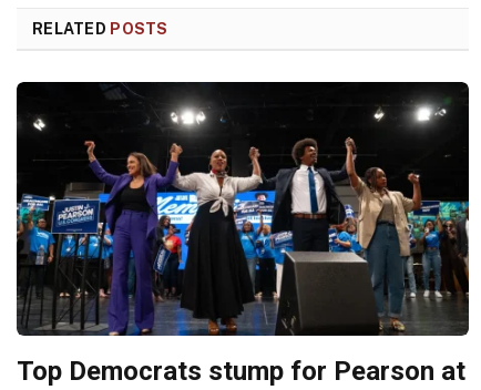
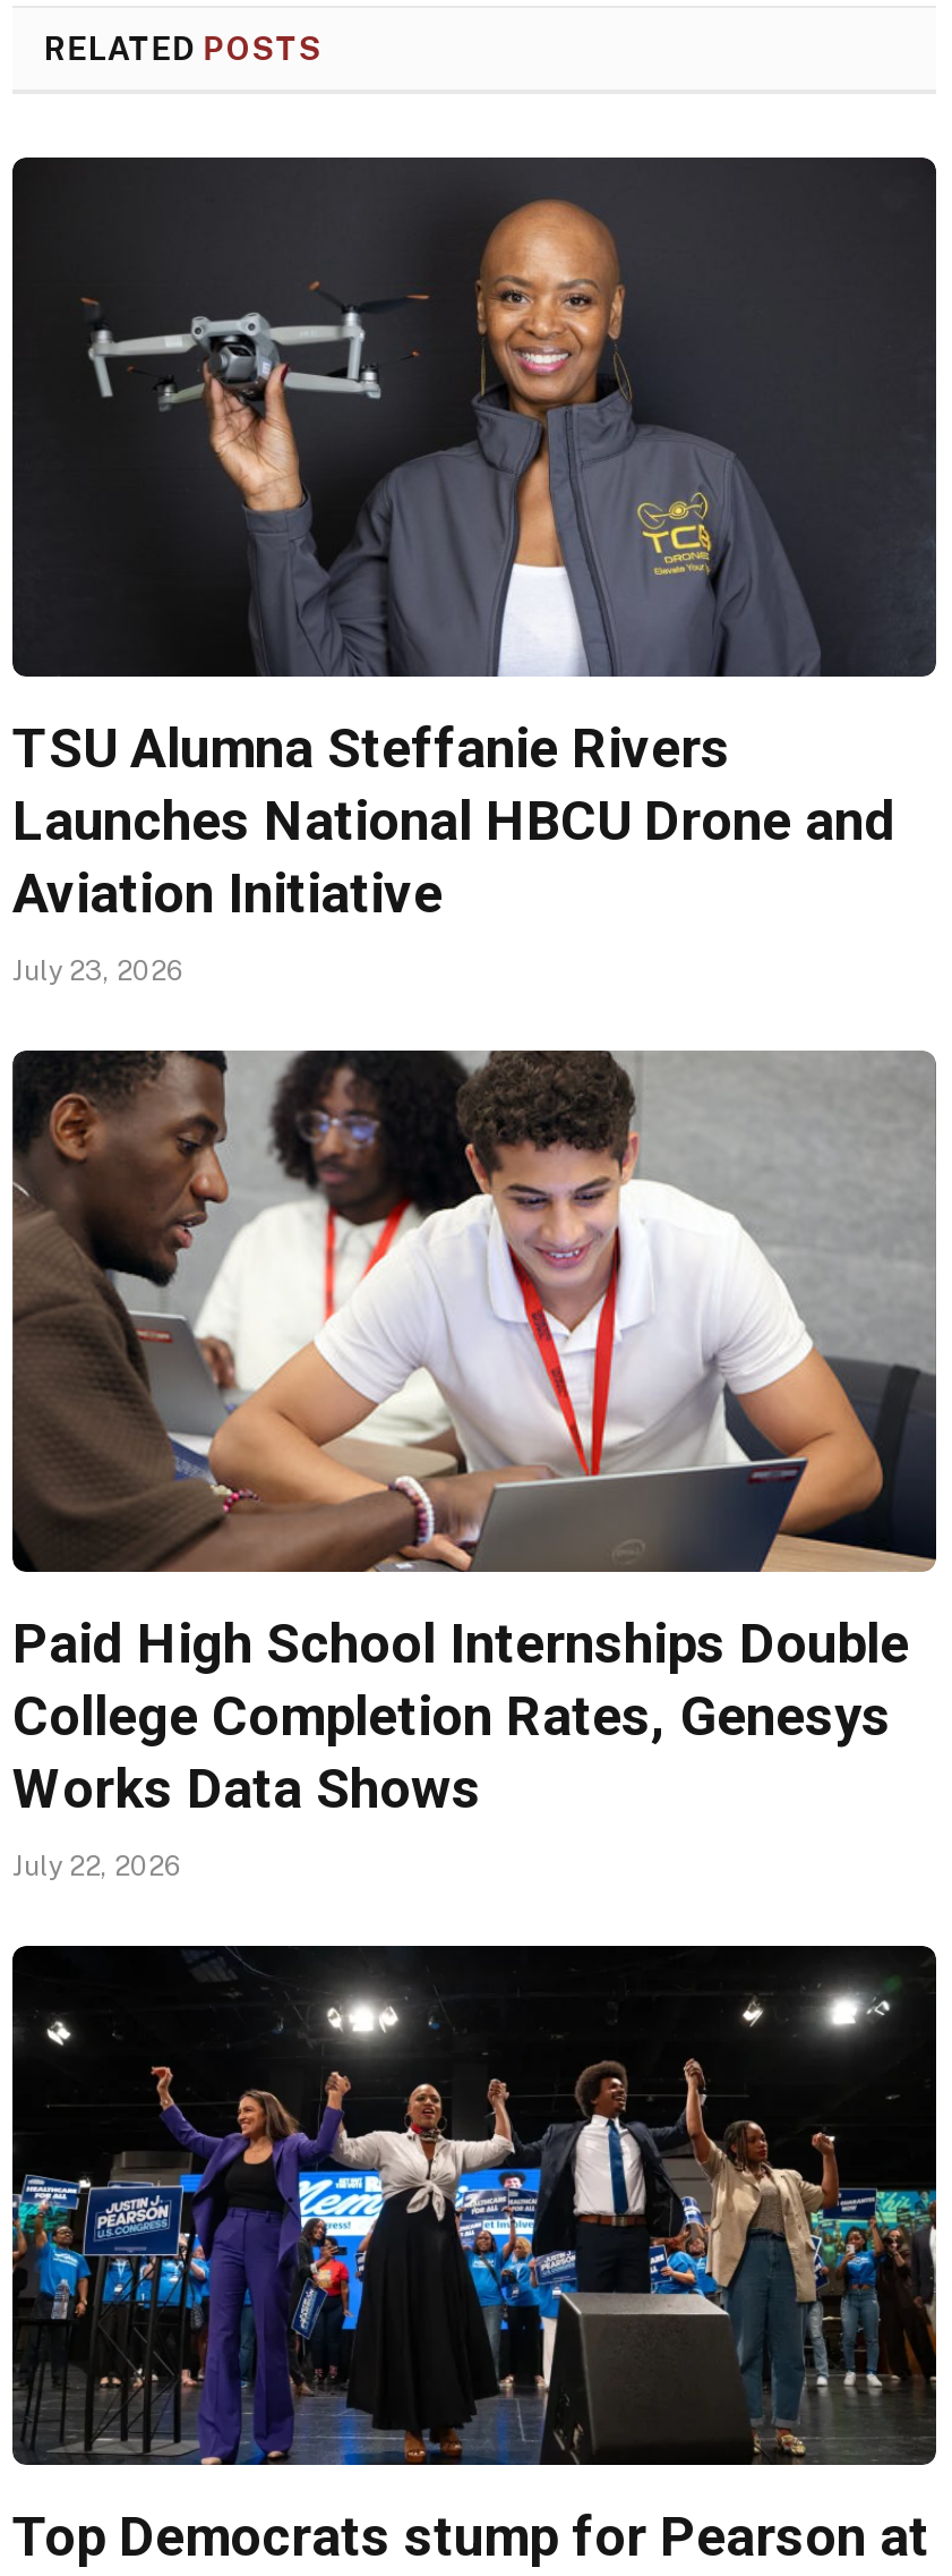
+ [image]
+ Paid High School Internships Double
+ College Completion Rates, Genesys
+ Works Data Shows
+ July 22, 2026

+ [image]
+ TSU Alumna Steffanie Rivers
+ Launches National HBCU Drone and
+ Aviation Initiative
+ July 23, 2026
